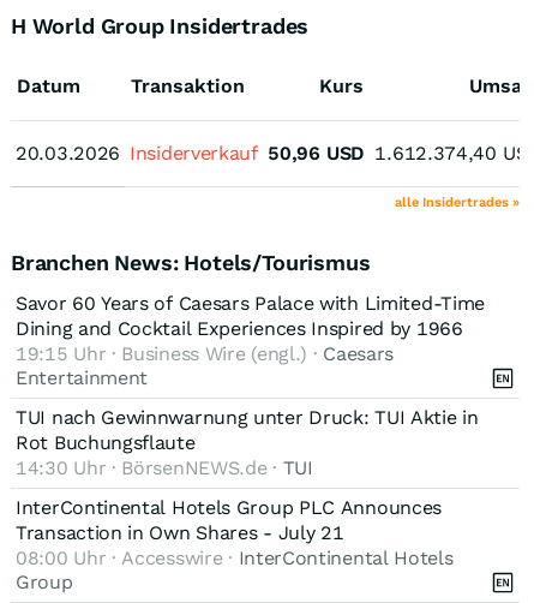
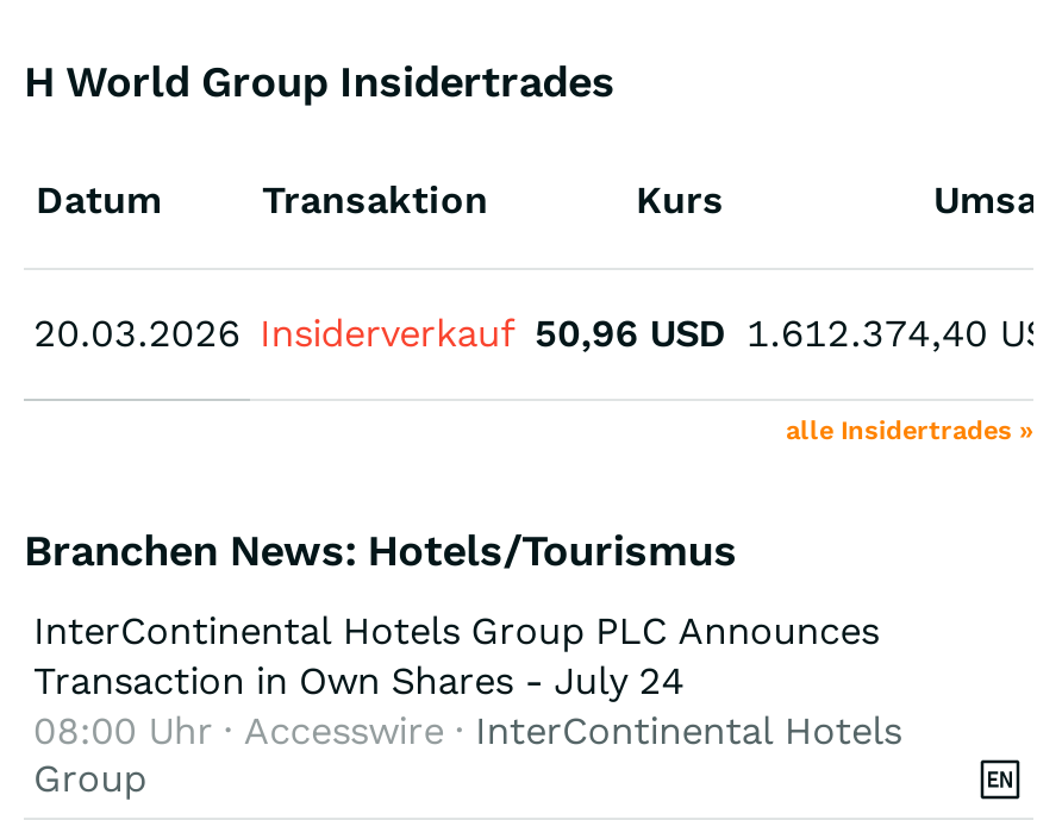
- Savor 60 Years of Caesars Palace with Limited-Time
- Dining and Cocktail Experiences Inspired by 1966
- 19:15 Uhr · Business Wire (engl.) · Caesars
- Entertainment
- TUI nach Gewinnwarnung unter Druck: TUI Aktie in
- Rot Buchungsflaute
- 14:30 Uhr · BörsenNEWS.de · TUI

- Transaction in Own Shares - July 21
+ Transaction in Own Shares - July 24
